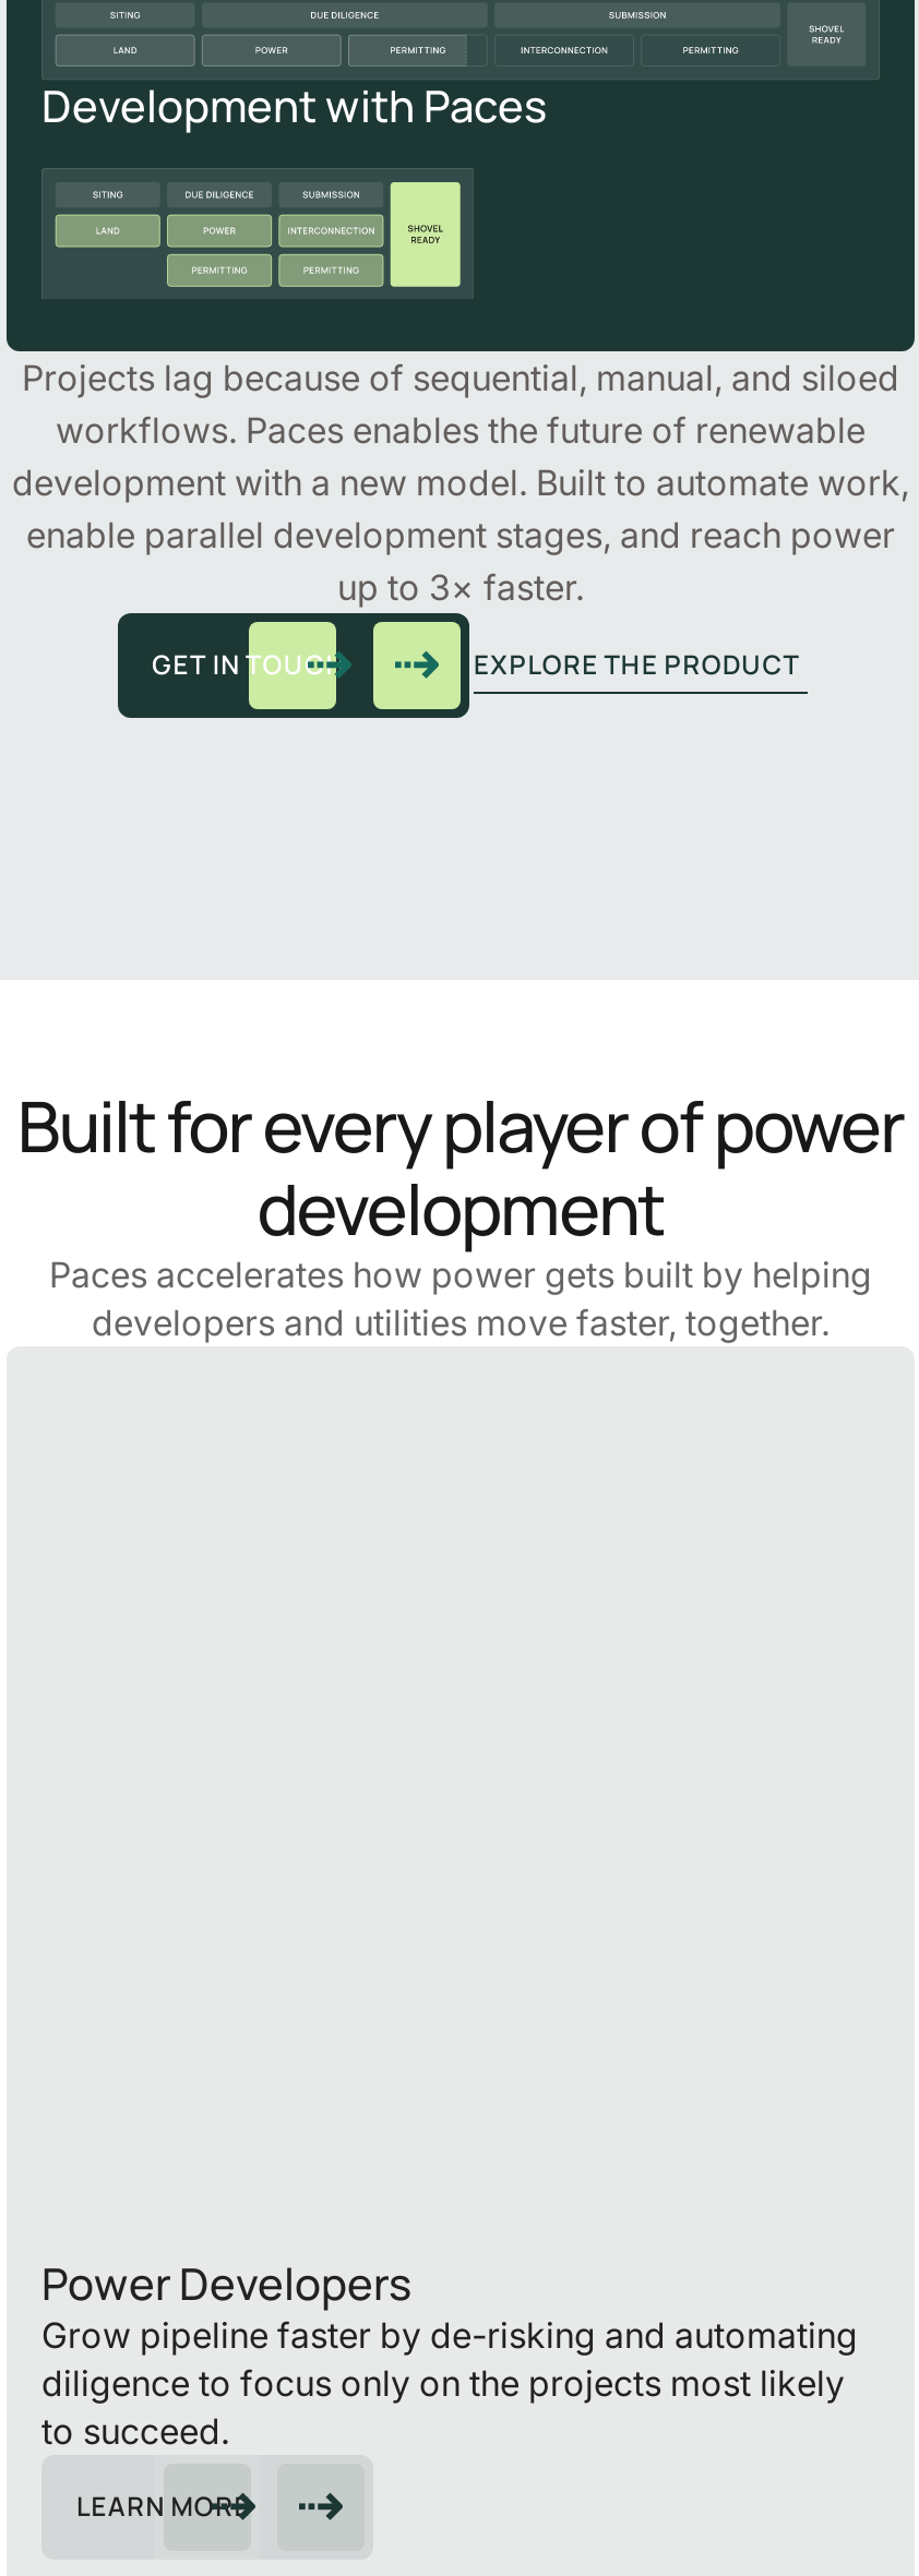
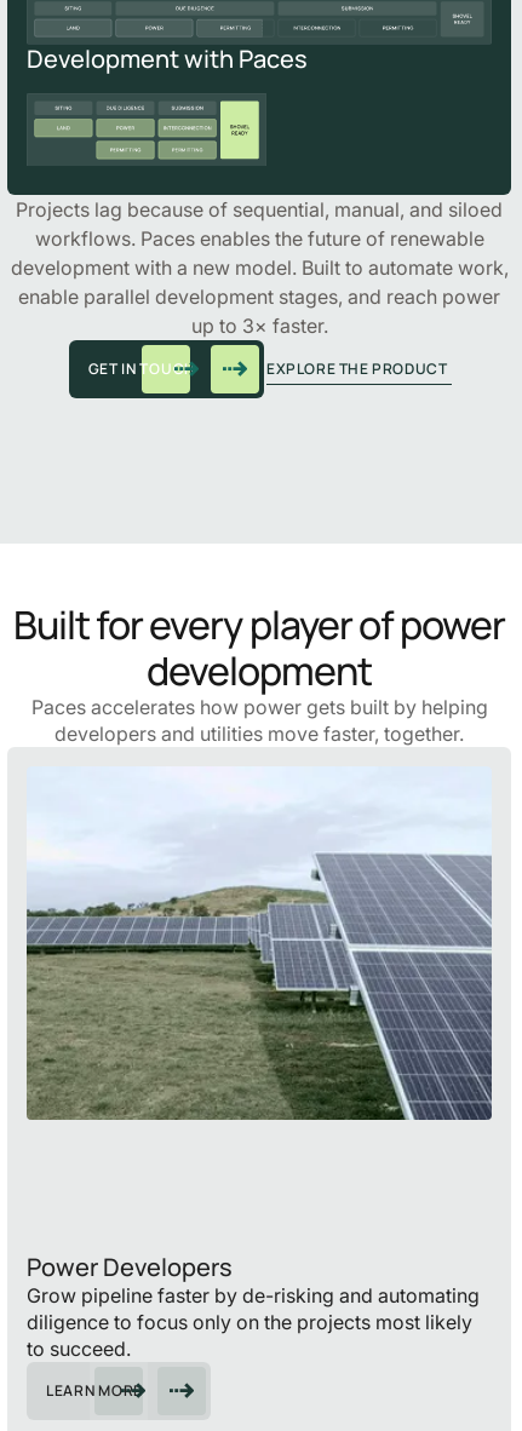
+ [image]
